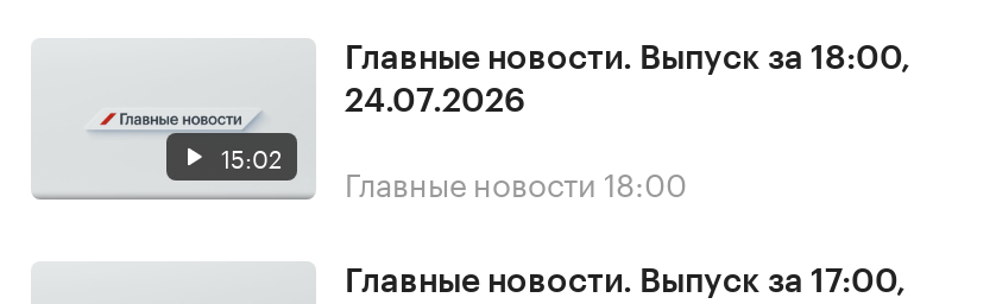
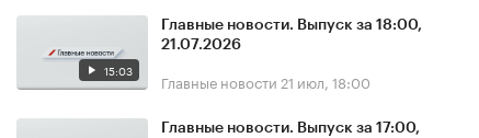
- 24.07.2026
+ 21.07.2026

- 15:02
+ 15:03

- Главные новости 18:00
+ Главные новости 21 июл, 18:00
